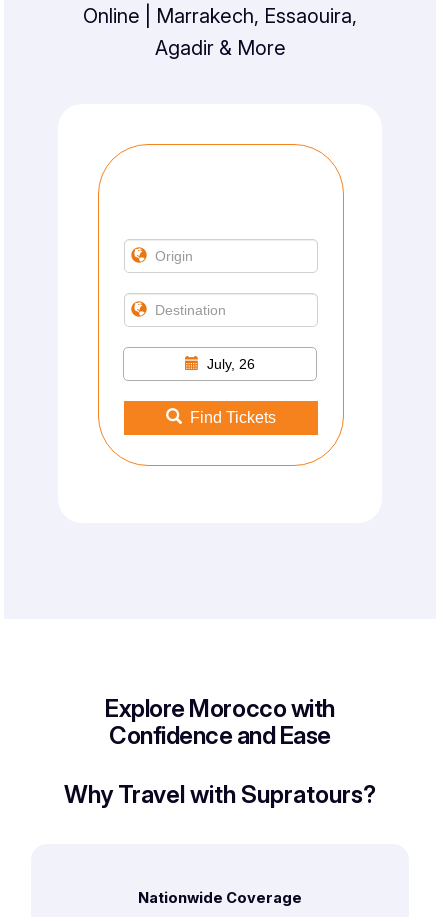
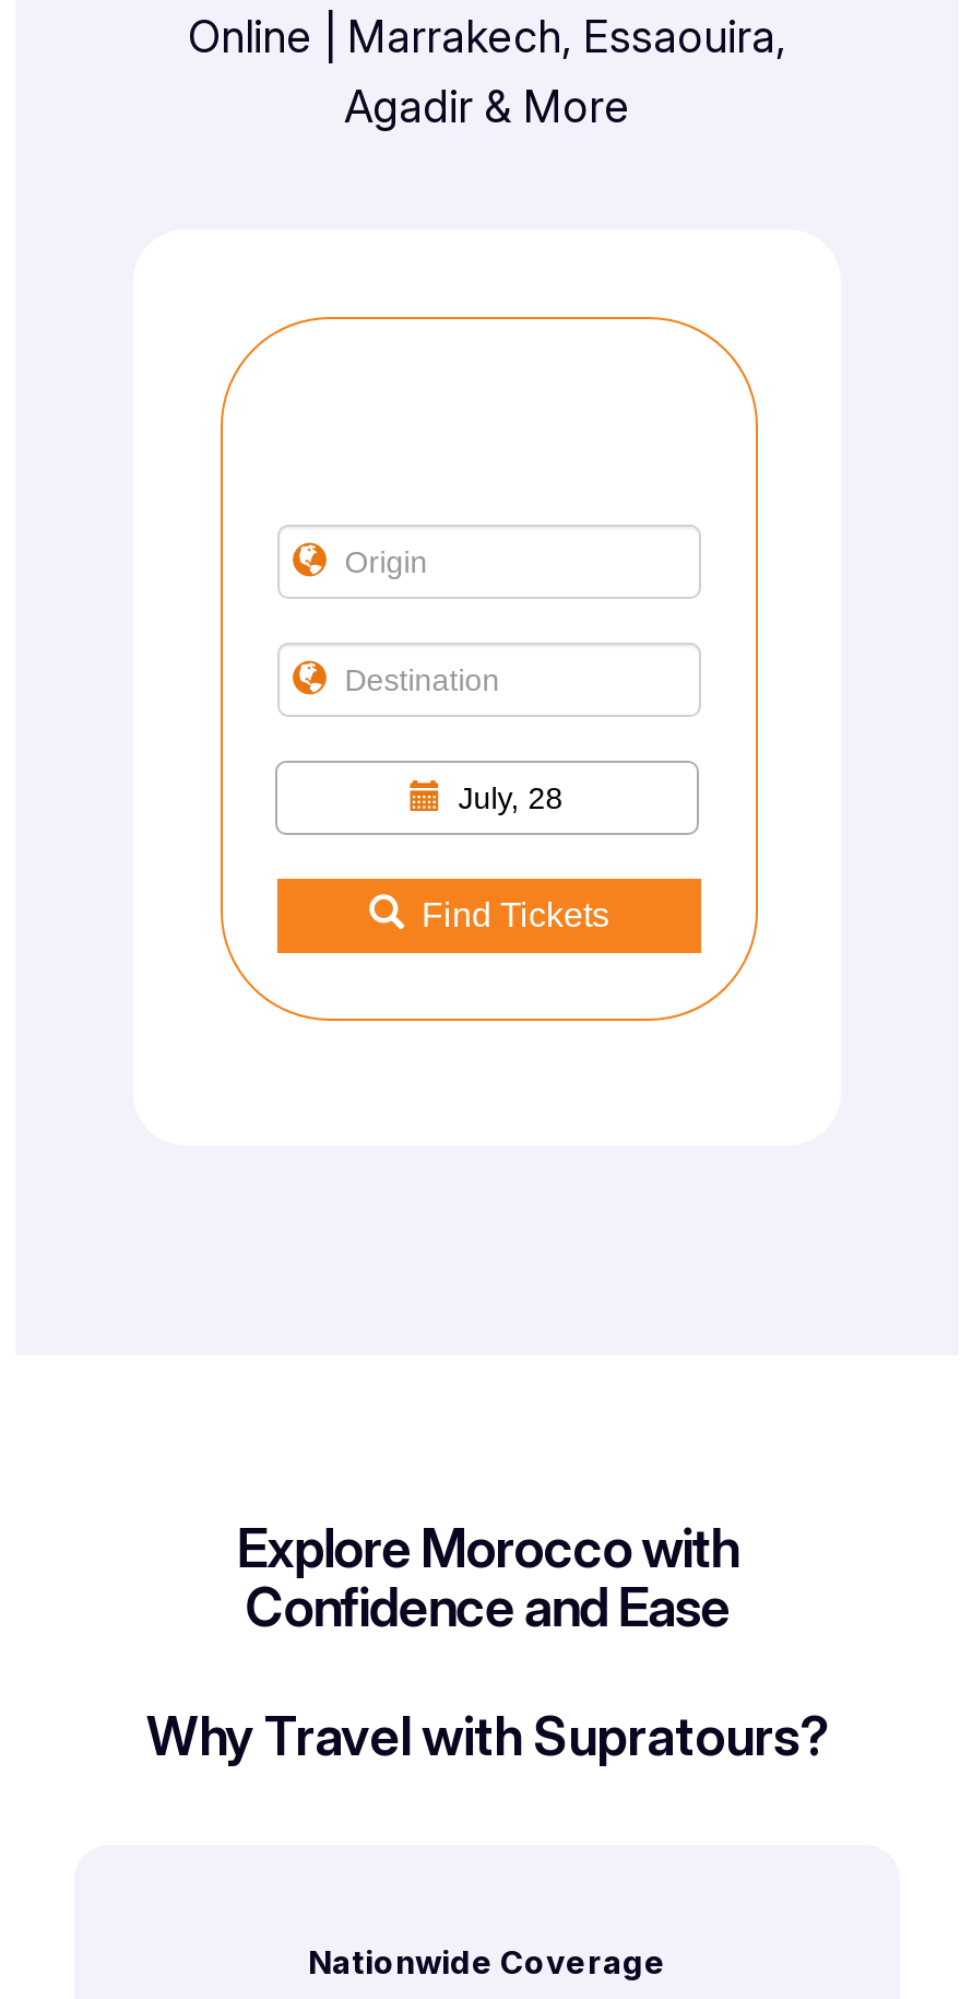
- July, 26
+ July, 28
